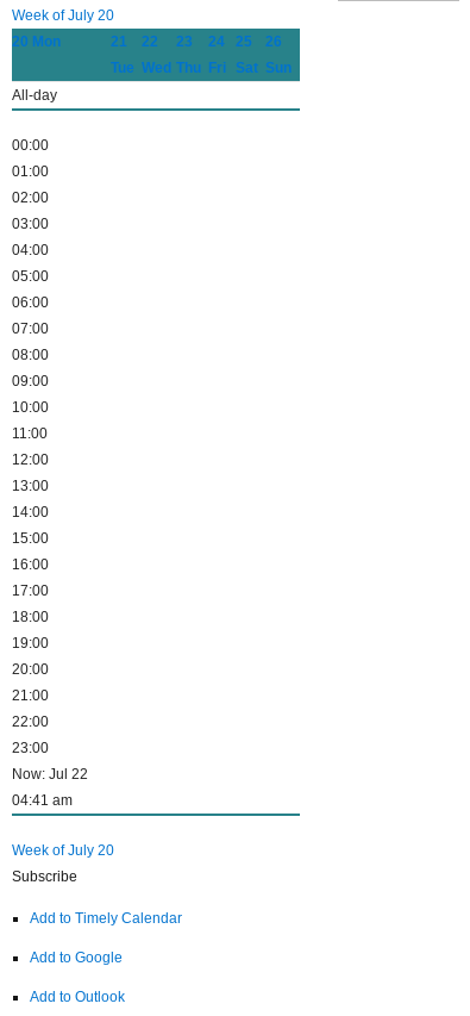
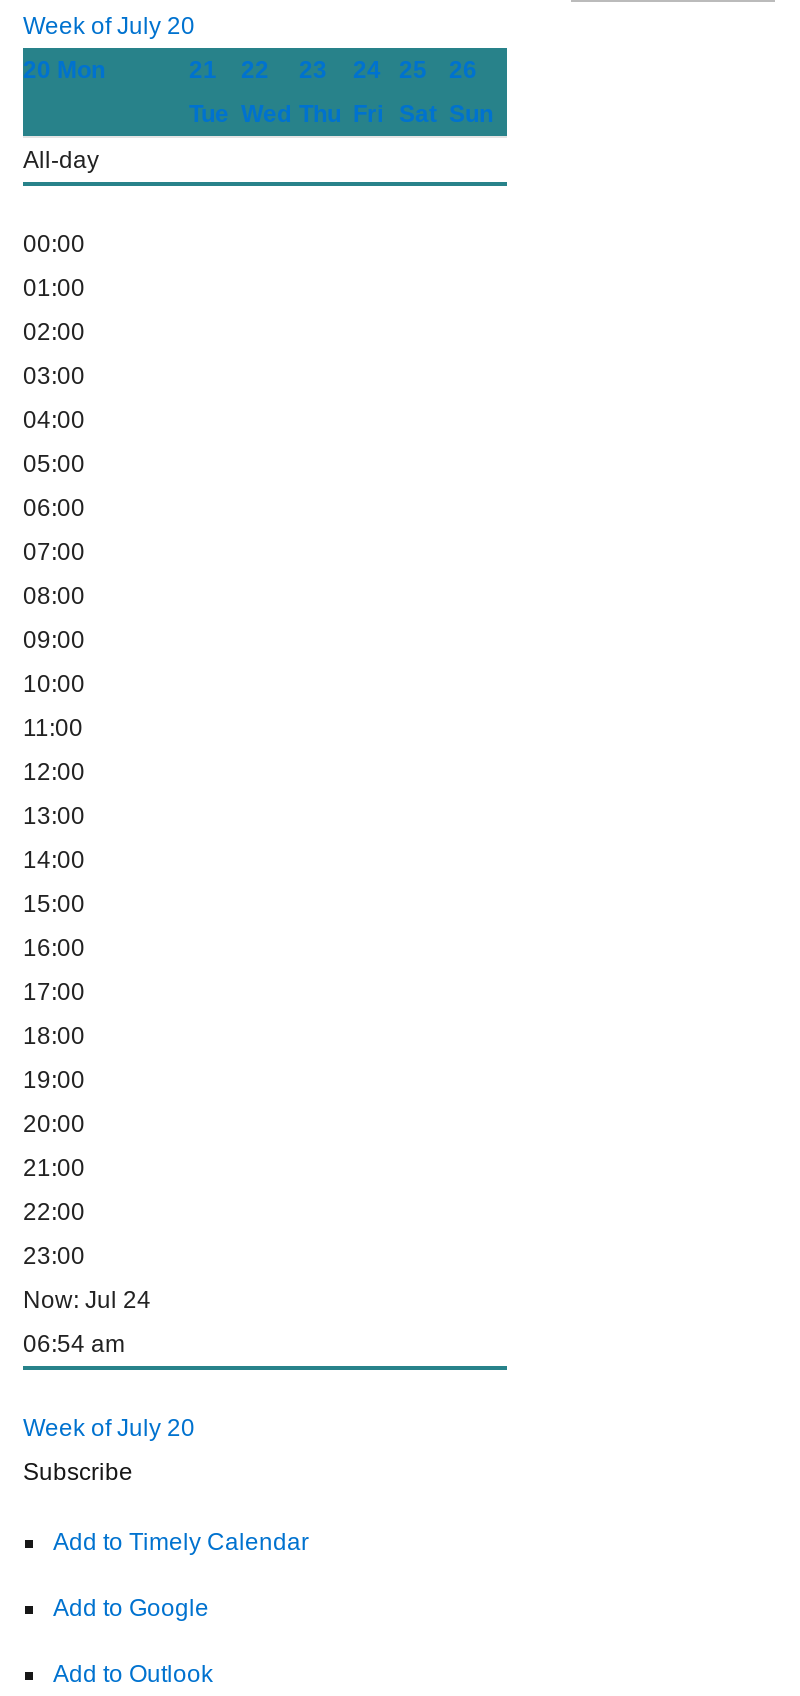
- Now: Jul 22
+ Now: Jul 24

- 04:41 am
+ 06:54 am
